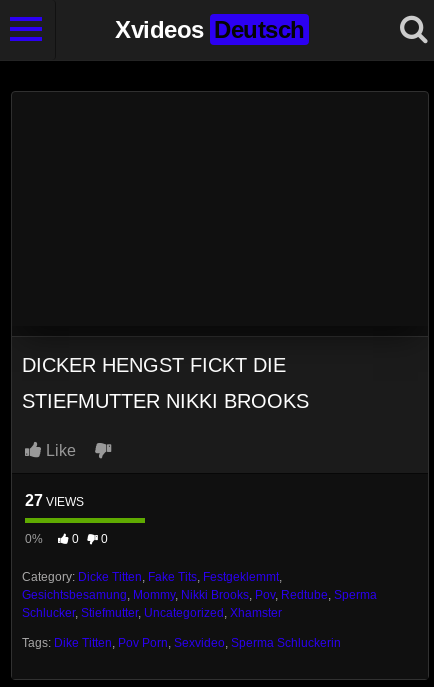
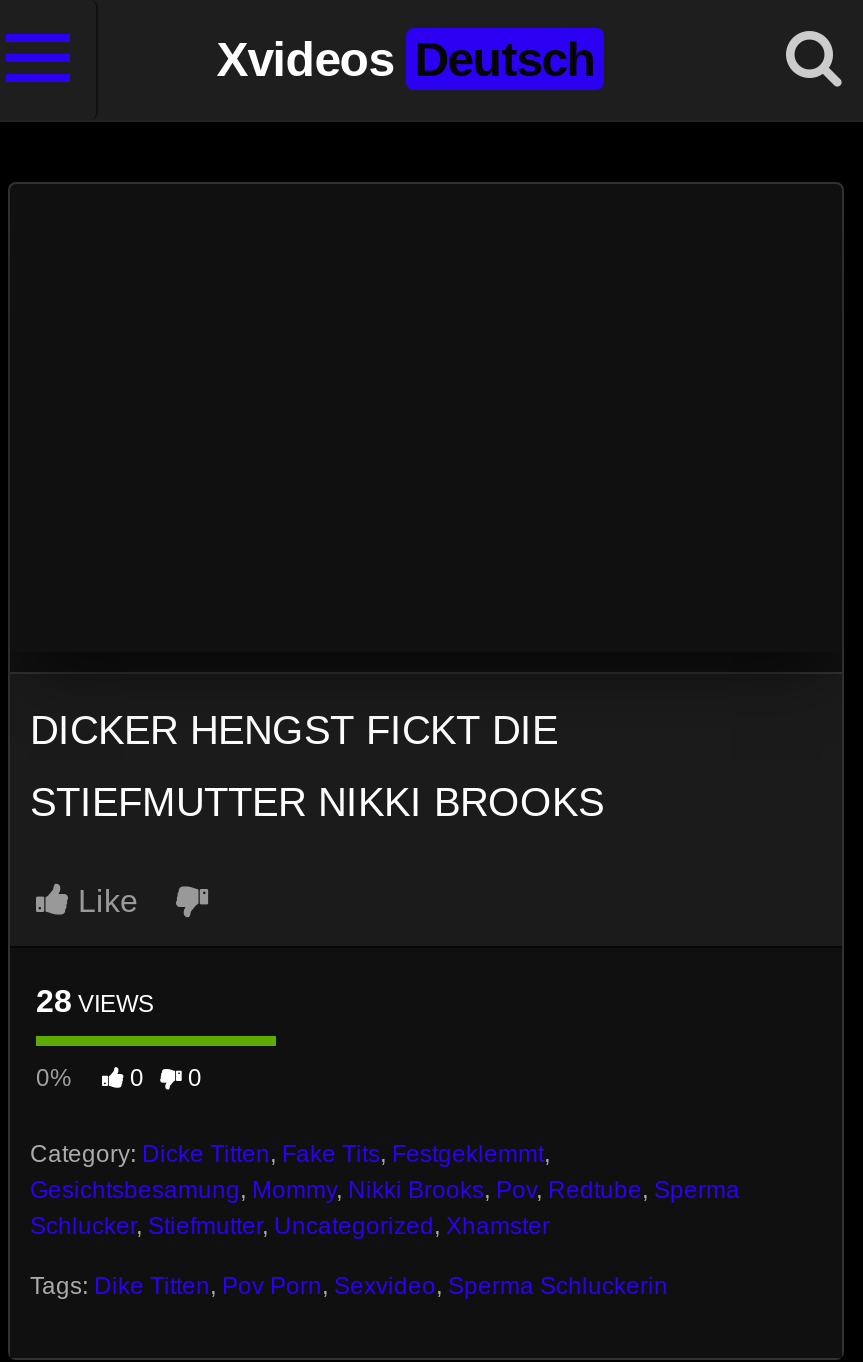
- 27 VIEWS
+ 28 VIEWS
